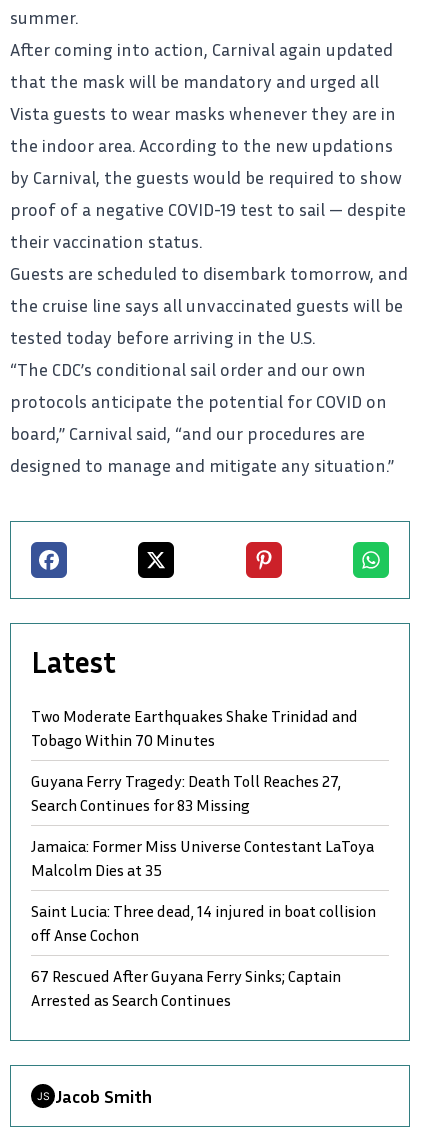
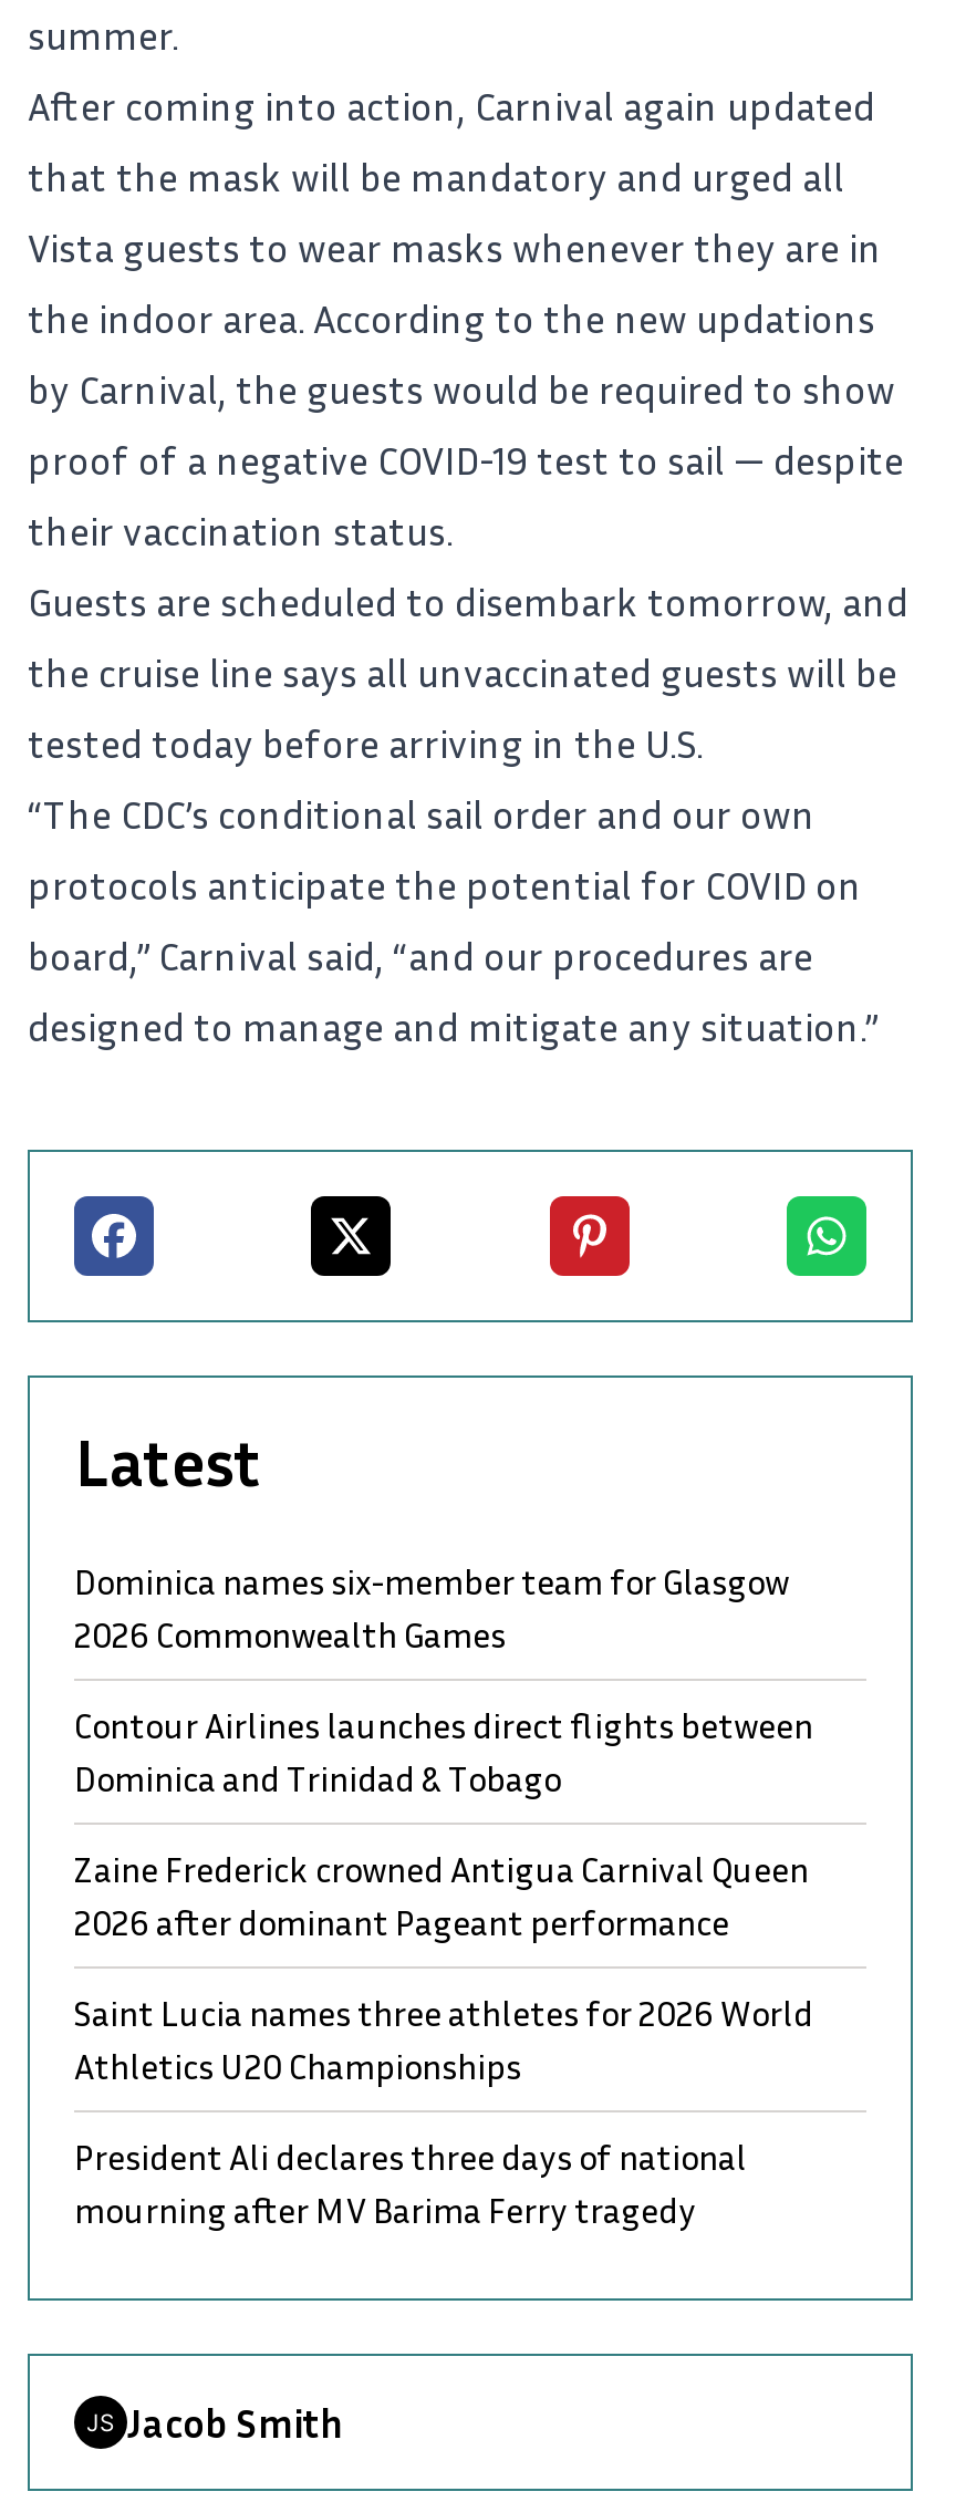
- Two Moderate Earthquakes Shake Trinidad and
- Tobago Within 70 Minutes
+ Dominica names six-member team for Glasgow
+ 2026 Commonwealth Games

- Guyana Ferry Tragedy: Death Toll Reaches 27,
- Search Continues for 83 Missing
+ Contour Airlines launches direct flights between
+ Dominica and Trinidad & Tobago

- Jamaica: Former Miss Universe Contestant LaToya
- Malcolm Dies at 35
+ Zaine Frederick crowned Antigua Carnival Queen
+ 2026 after dominant Pageant performance

- Saint Lucia: Three dead, 14 injured in boat collision
- off Anse Cochon
+ Saint Lucia names three athletes for 2026 World
+ Athletics U20 Championships

- 67 Rescued After Guyana Ferry Sinks; Captain
- Arrested as Search Continues
+ President Ali declares three days of national
+ mourning after MV Barima Ferry tragedy
